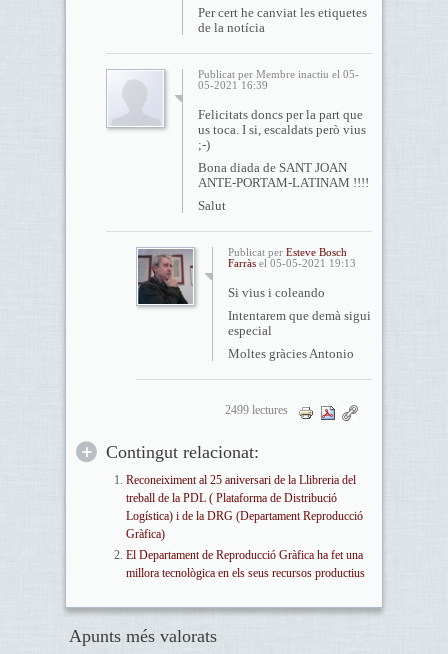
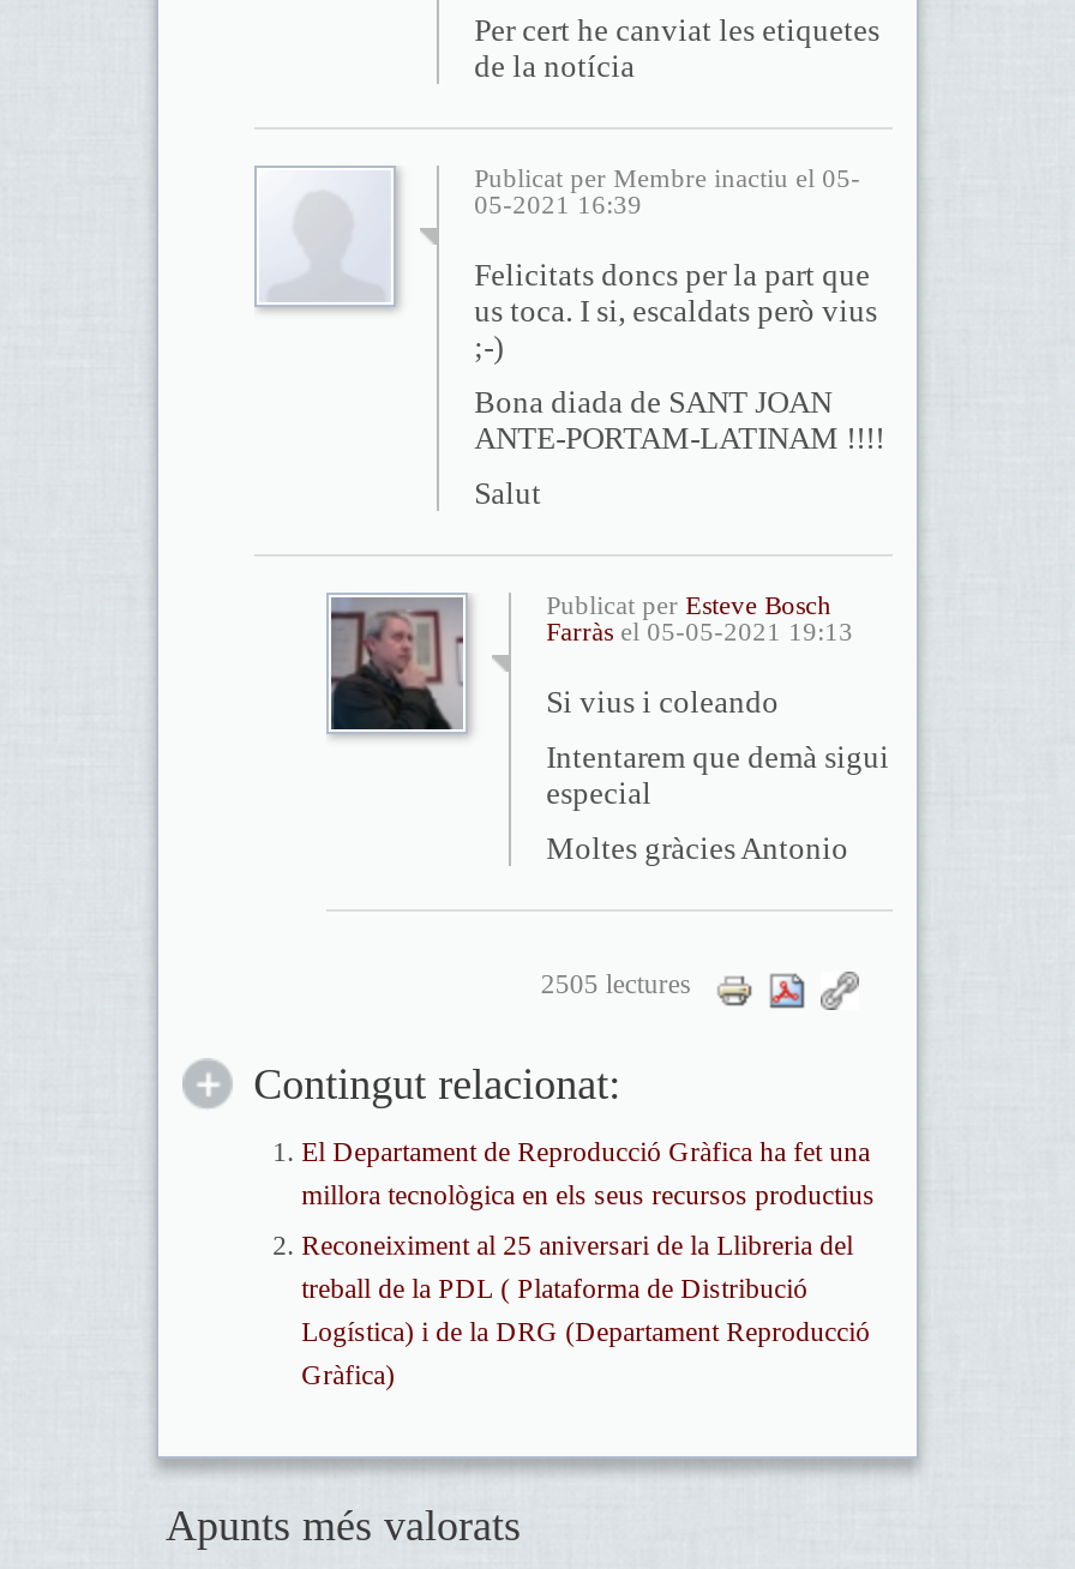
- 2499 lectures
+ 2505 lectures

moved down: Reconeiximent al 25 aniversari de la Llibreria del | treball de la PDL ( Plataforma de Distribució | Logística) i de la DRG (Departament Reproducció | Gràfica)

moved up: El Departament de Reproducció Gràfica ha fet una | millora tecnològica en els seus recursos productius
